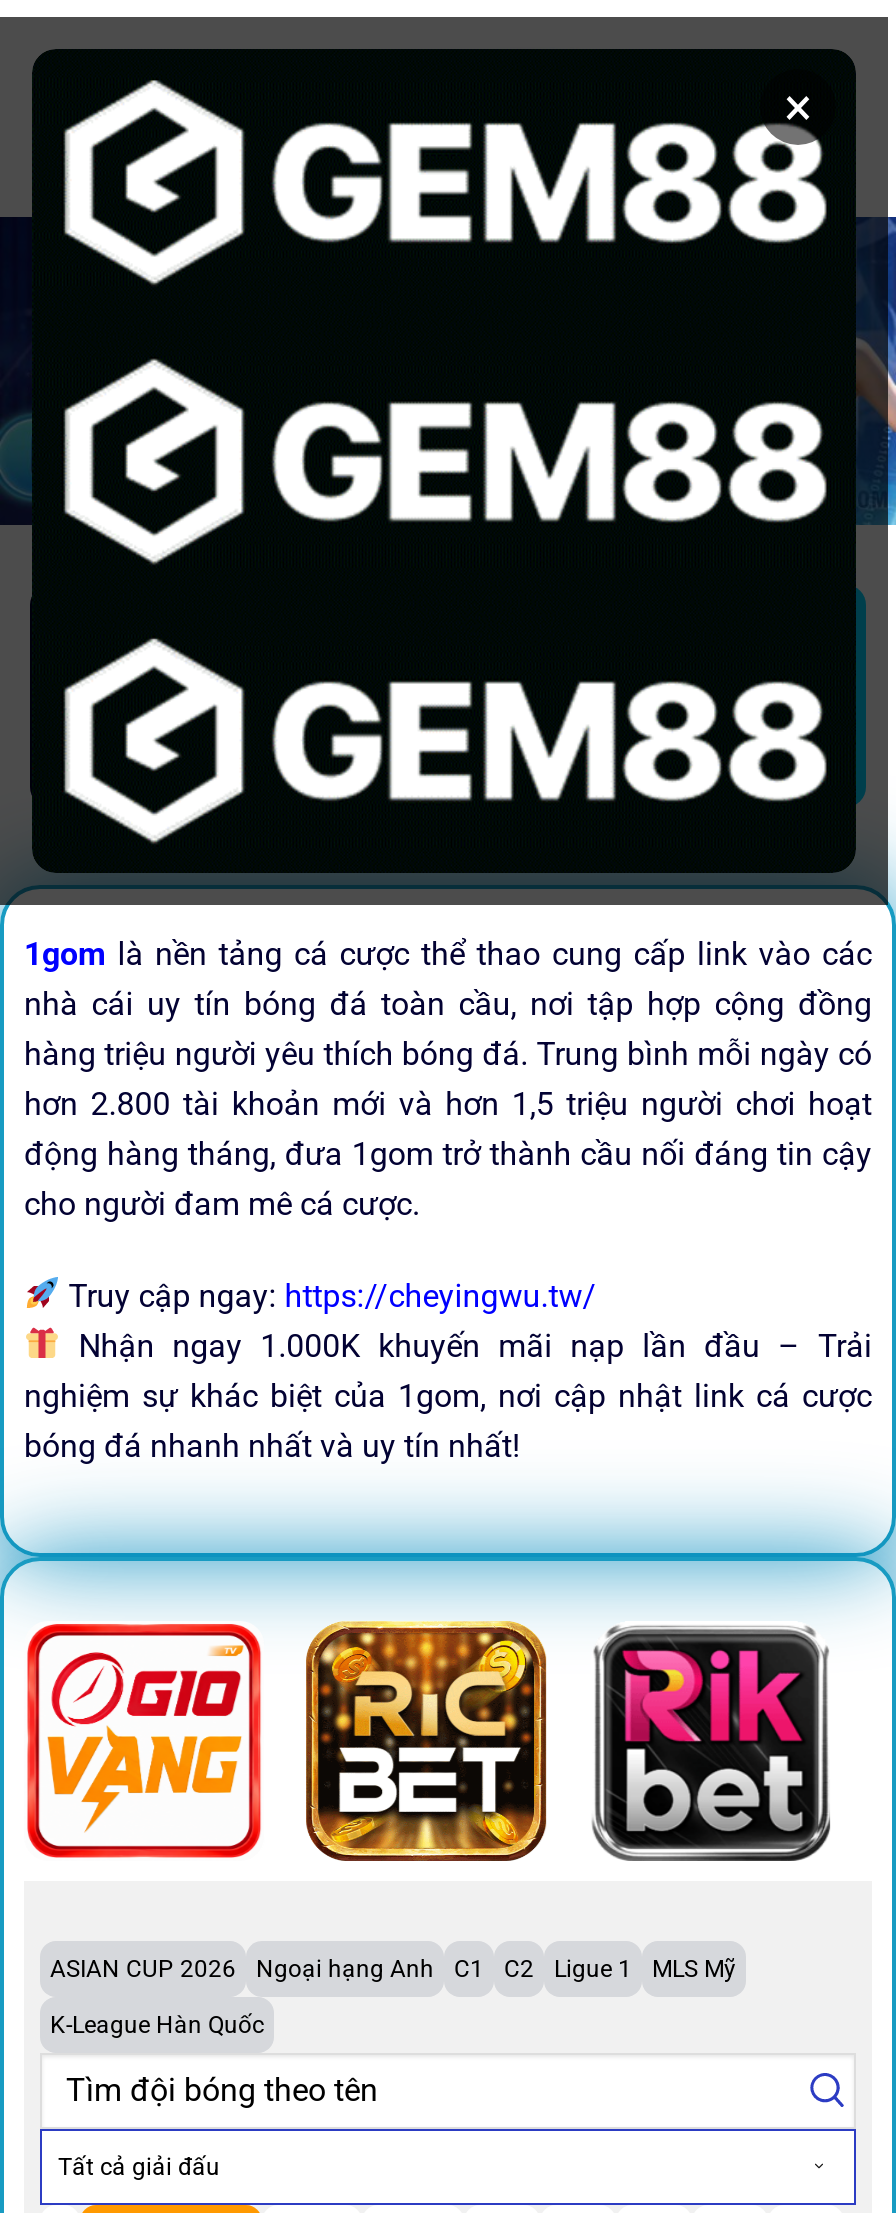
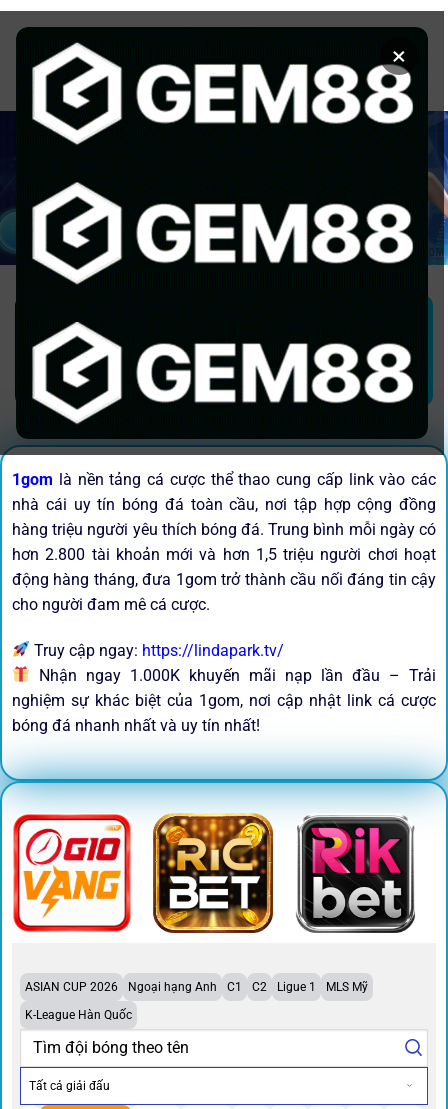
- Truy cập ngay: https://cheyingwu.tw/
+ Truy cập ngay: https://lindapark.tv/
